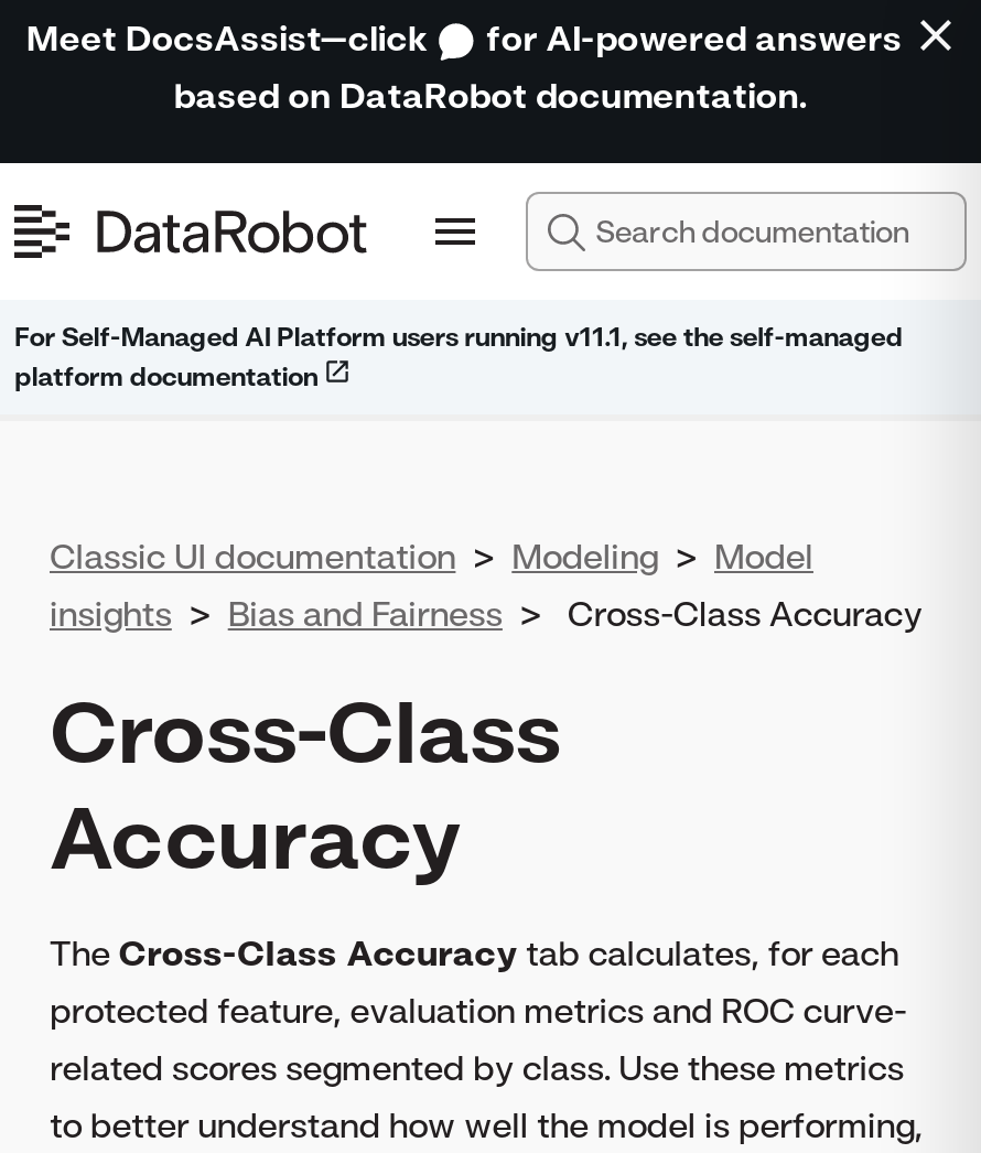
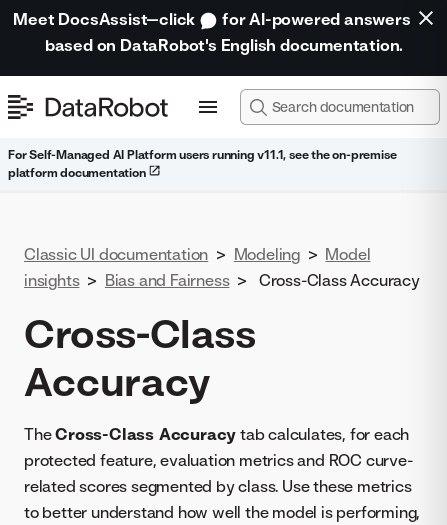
- based on DataRobot documentation.
+ based on DataRobot's English documentation.

- For Self-Managed AI Platform users running v11.1, see the self-managed
+ For Self-Managed AI Platform users running v11.1, see the on-premise
